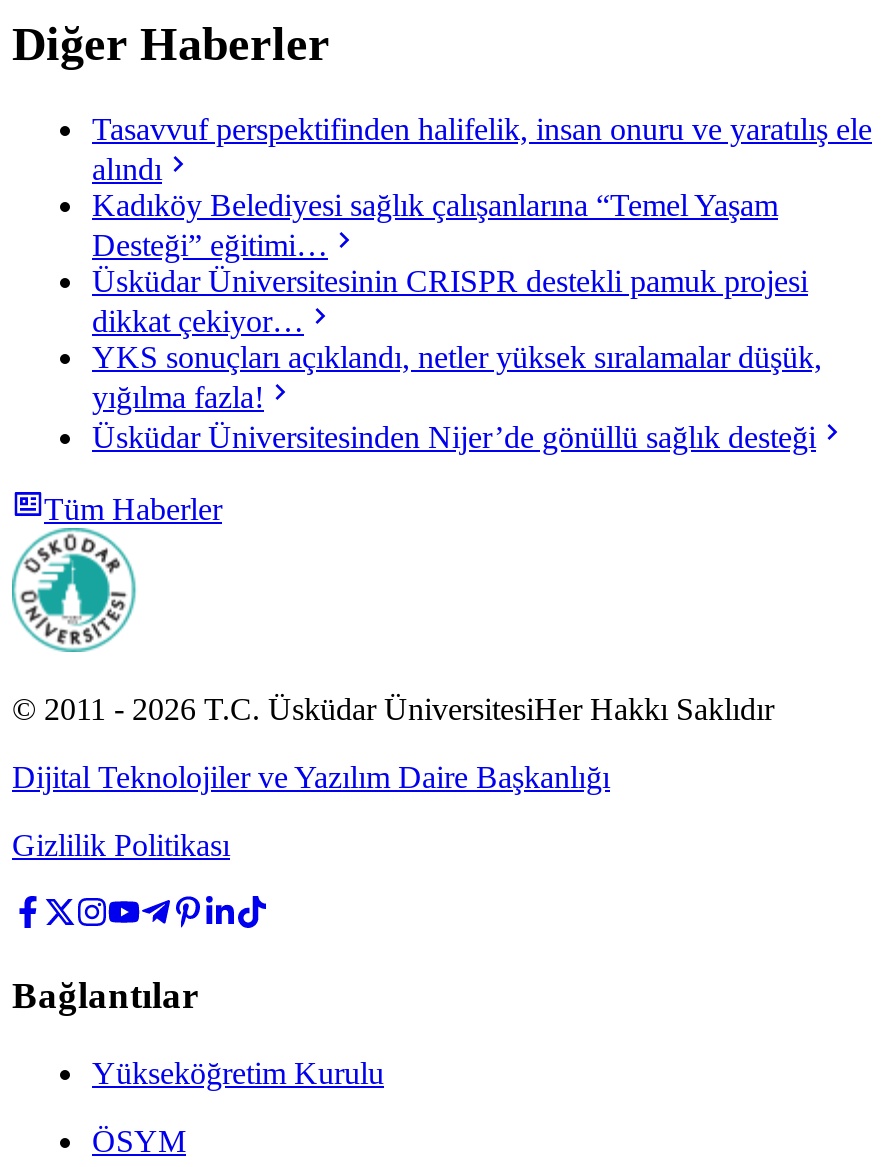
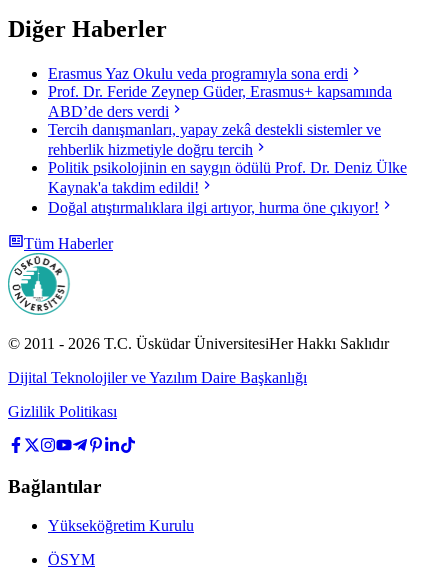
- Tasavvuf perspektifinden halifelik, insan onuru ve yaratılış ele
- alındı
- Kadıköy Belediyesi sağlık çalışanlarına “Temel Yaşam
- Desteği” eğitimi…
- Üsküdar Üniversitesinin CRISPR destekli pamuk projesi
- dikkat çekiyor…
- YKS sonuçları açıklandı, netler yüksek sıralamalar düşük,
- yığılma fazla!
- Üsküdar Üniversitesinden Nijer’de gönüllü sağlık desteği
+ Erasmus Yaz Okulu veda programıyla sona erdi
+ Prof. Dr. Feride Zeynep Güder, Erasmus+ kapsamında
+ ABD’de ders verdi
+ Tercih danışmanları, yapay zekâ destekli sistemler ve
+ rehberlik hizmetiyle doğru tercih
+ Politik psikolojinin en saygın ödülü Prof. Dr. Deniz Ülke
+ Kaynak'a takdim edildi!
+ Doğal atıştırmalıklara ilgi artıyor, hurma öne çıkıyor!
